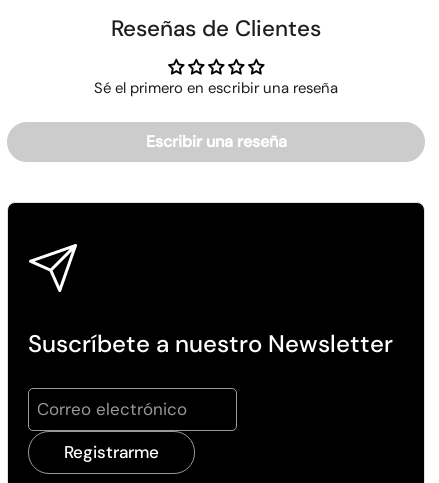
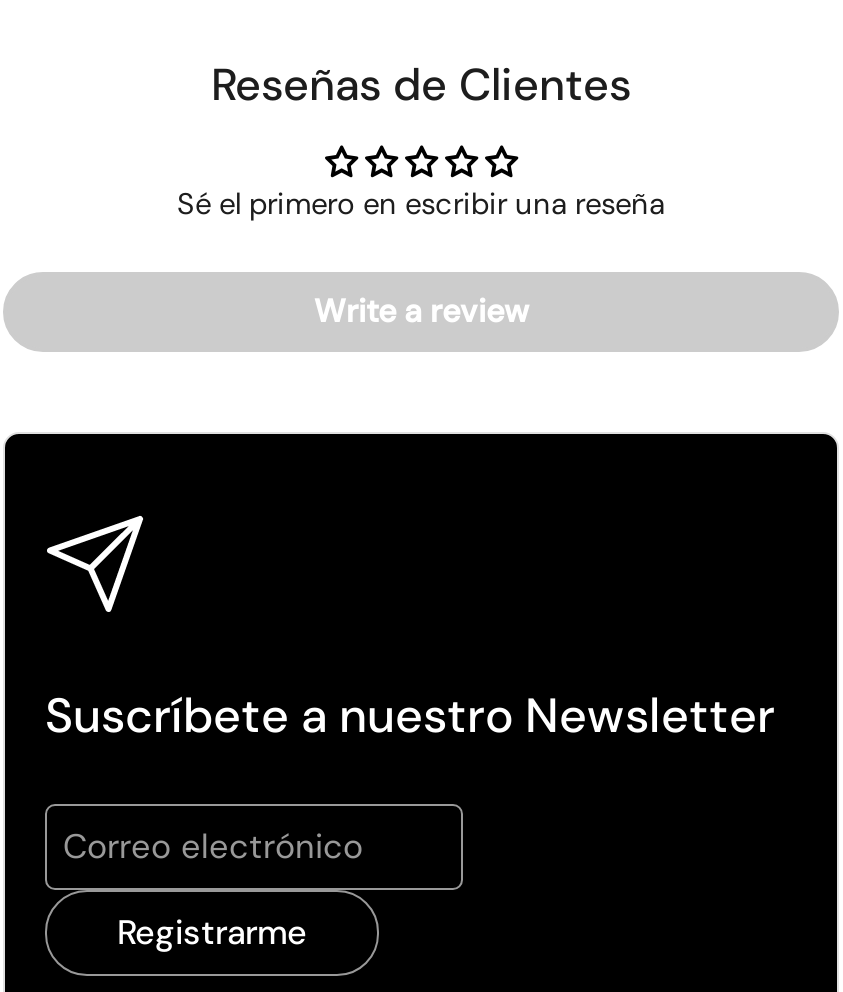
- Escribir una reseña
+ Write a review
